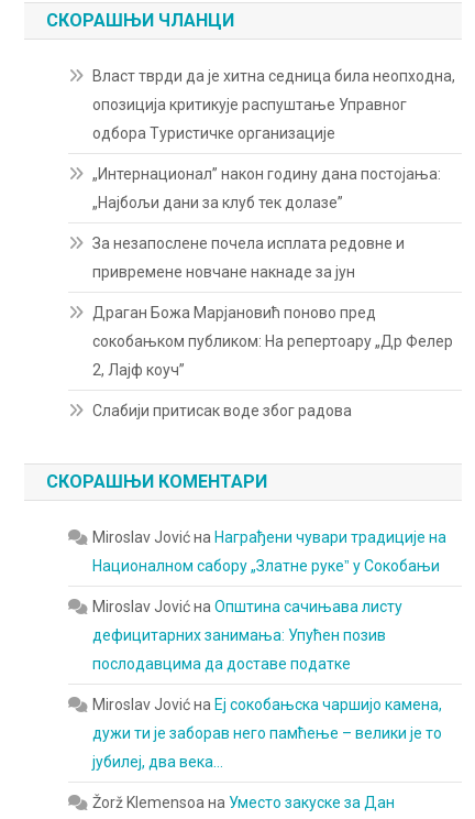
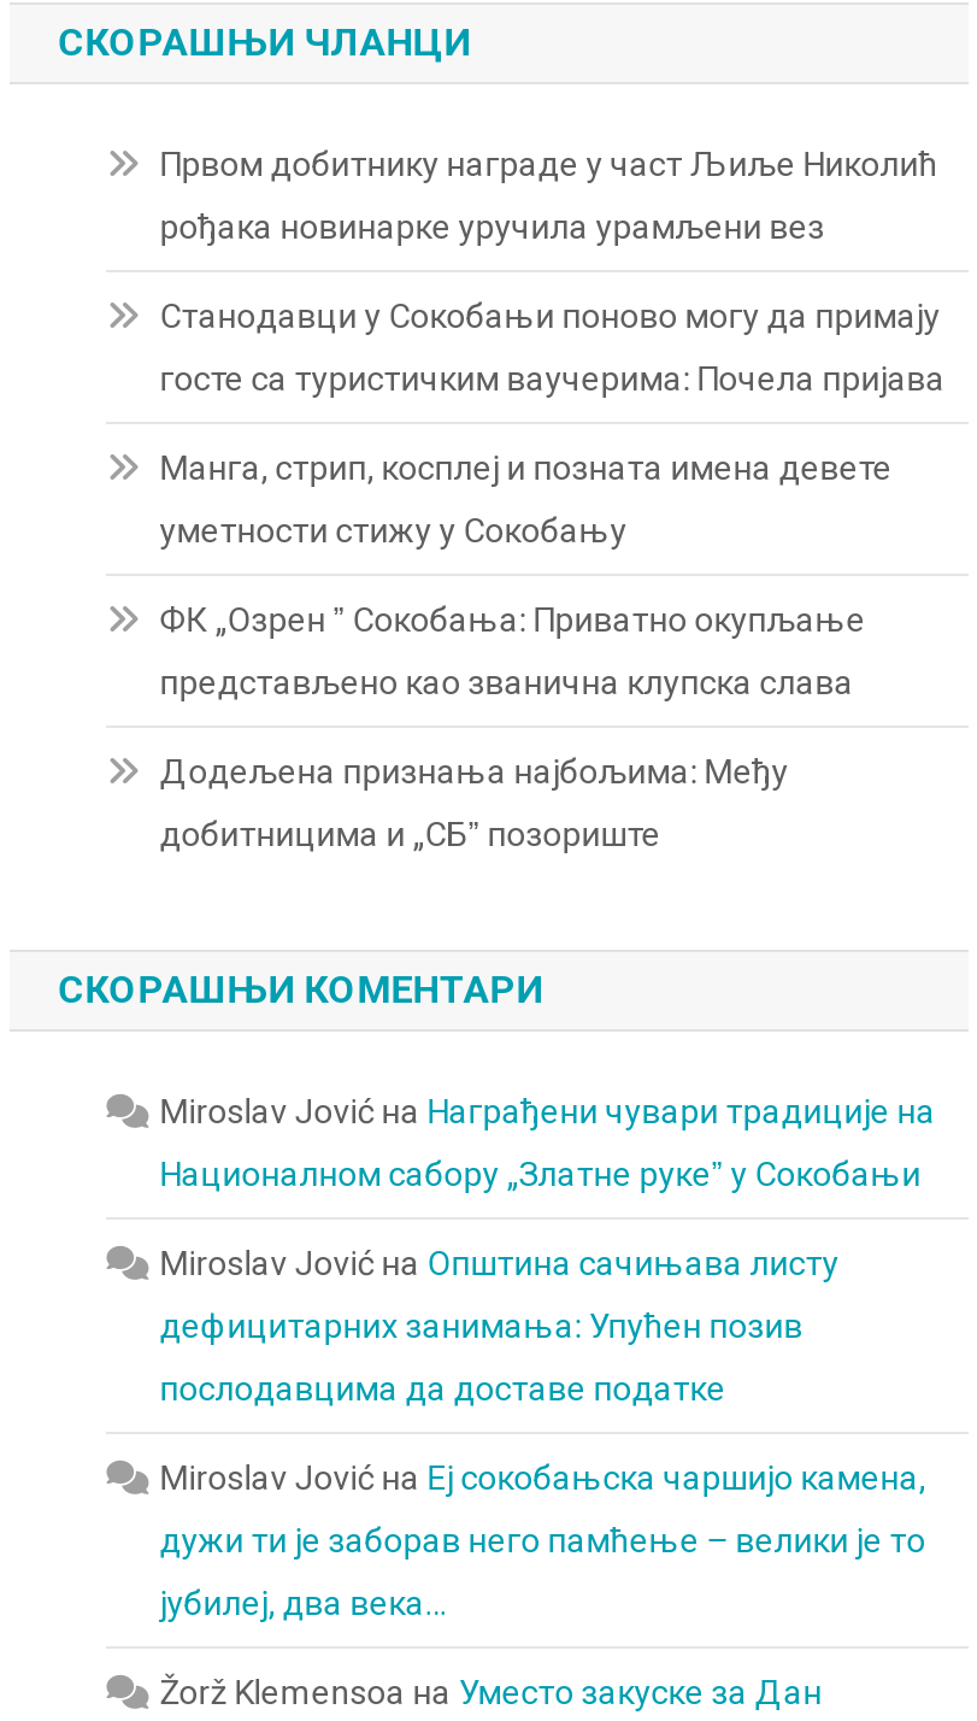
- Власт тврди да је хитна седница била неопходна,
- опозиција критикује распуштање Управног
- одбора Туристичке организације
- „Интернационал” након годину дана постојања:
- „Најбољи дани за клуб тек долазе”
- За незапослене почела исплата редовне и
- привремене новчане накнаде за јун
- Драган Божа Марјановић поново пред
- сокобањком публиком: На репертоару „Др Фелер
- 2, Лајф коуч”
- Слабији притисак воде због радова
+ Првом добитнику награде у част Љиље Николић
+ рођака новинарке уручила урамљени вез
+ Станодавци у Сокобањи поново могу да примају
+ госте са туристичким ваучерима: Почела пријава
+ Манга, стрип, косплеј и позната имена девете
+ уметности стижу у Сокобању
+ ФК „Озрен ˮ Сокобања: Приватно окупљање
+ представљено као званична клупска слава
+ Додељена признања најбољима: Међу
+ добитницима и „СБˮ позориште
